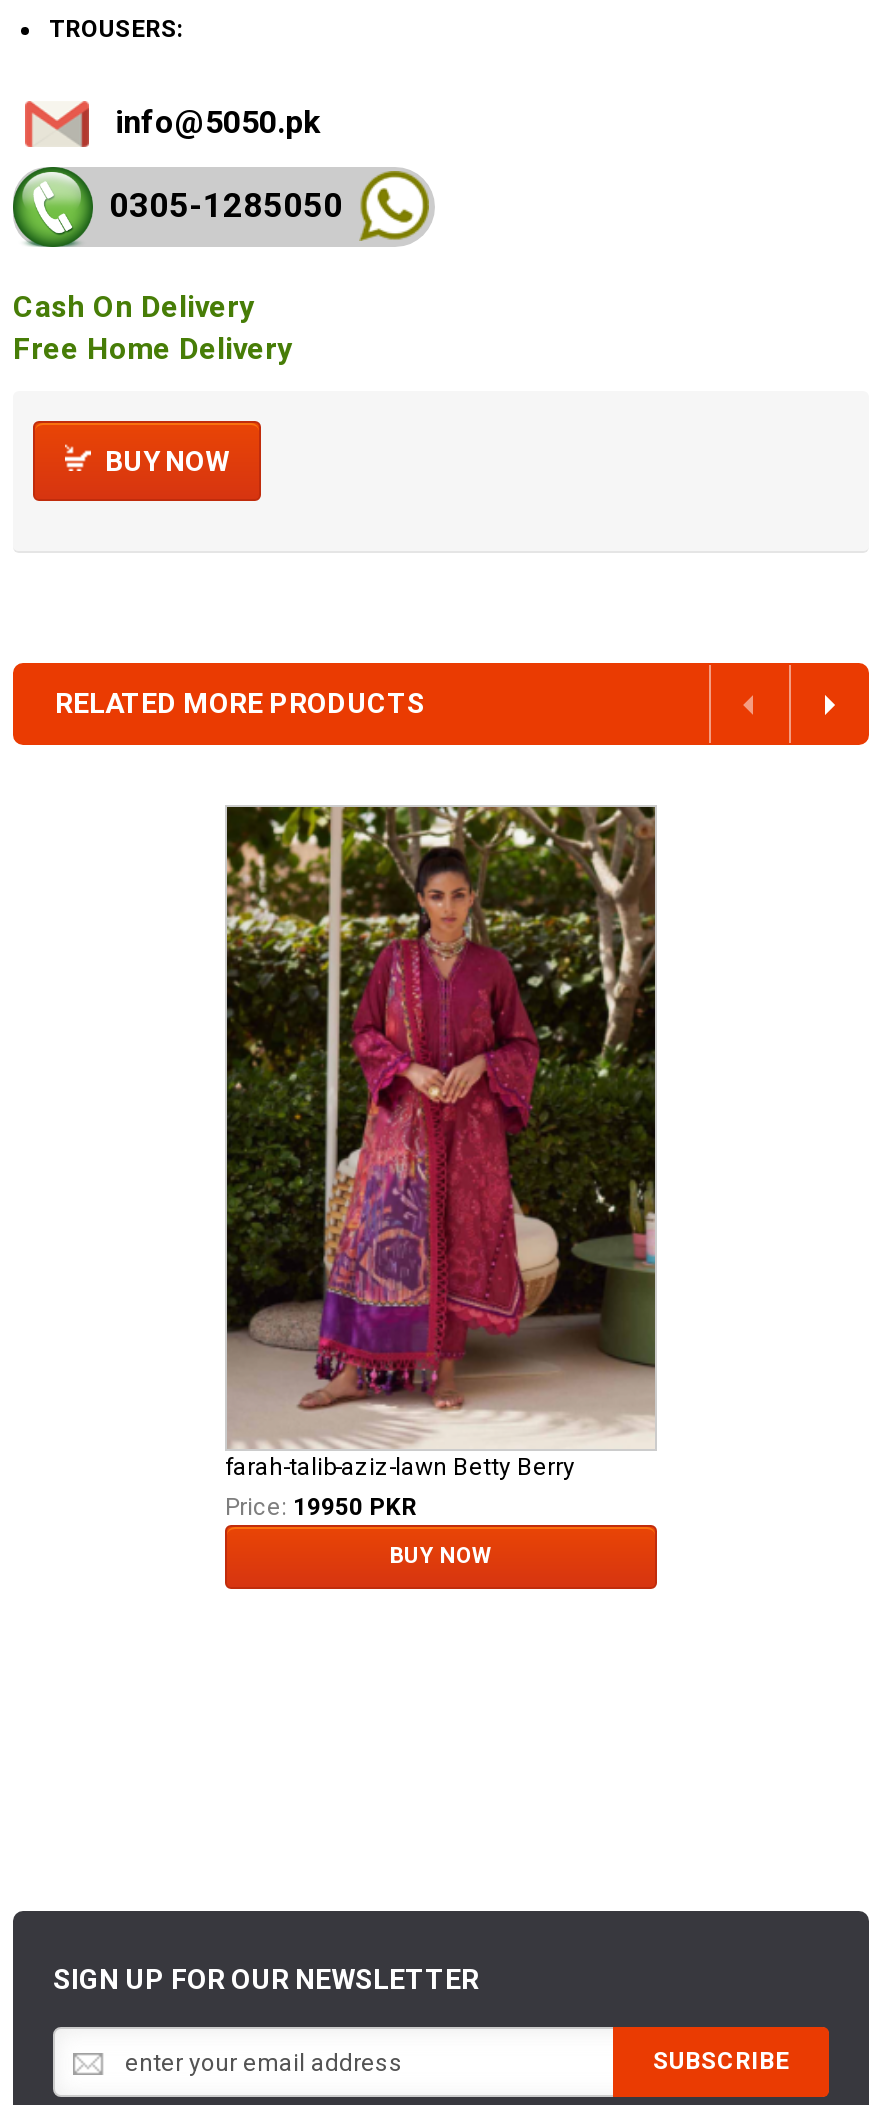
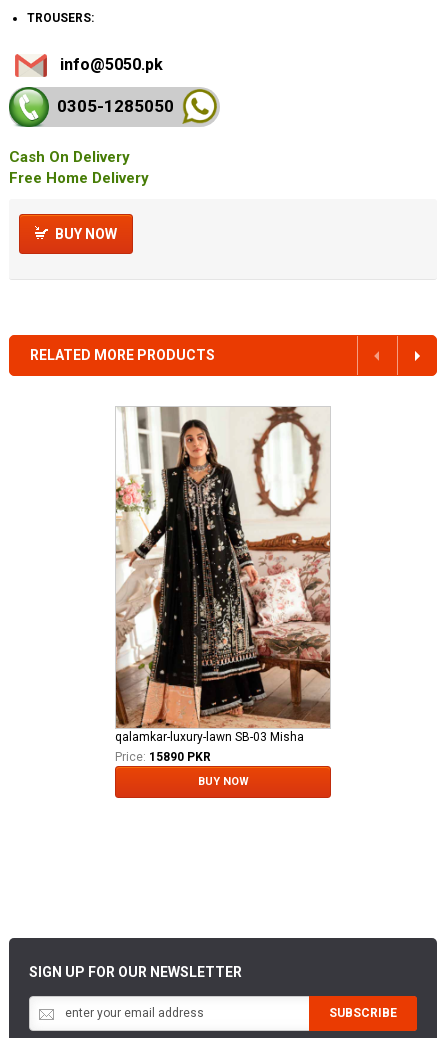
- [image]
- farah-talib-aziz-lawn Betty Berry
- Price: 19950 PKR
+ [image]
+ qalamkar-luxury-lawn SB-03 Misha
+ Price: 15890 PKR
